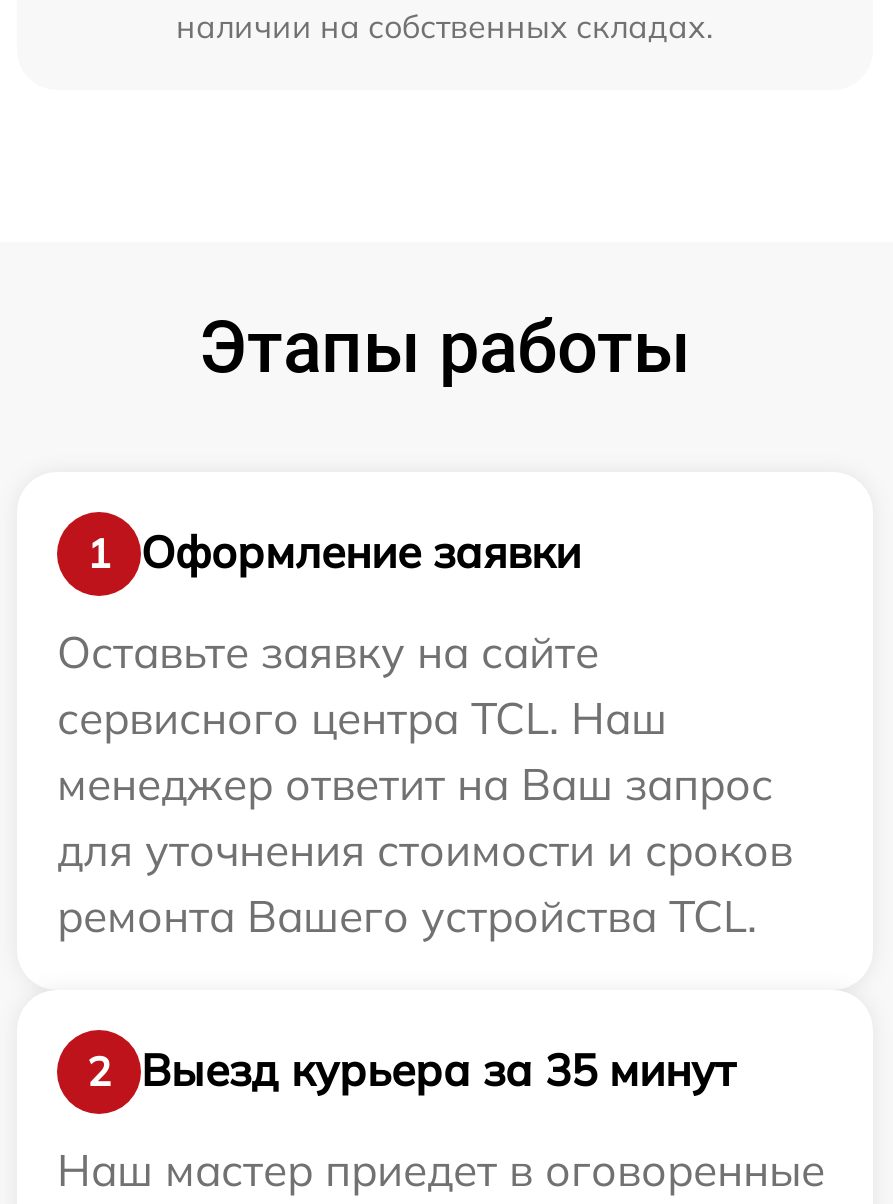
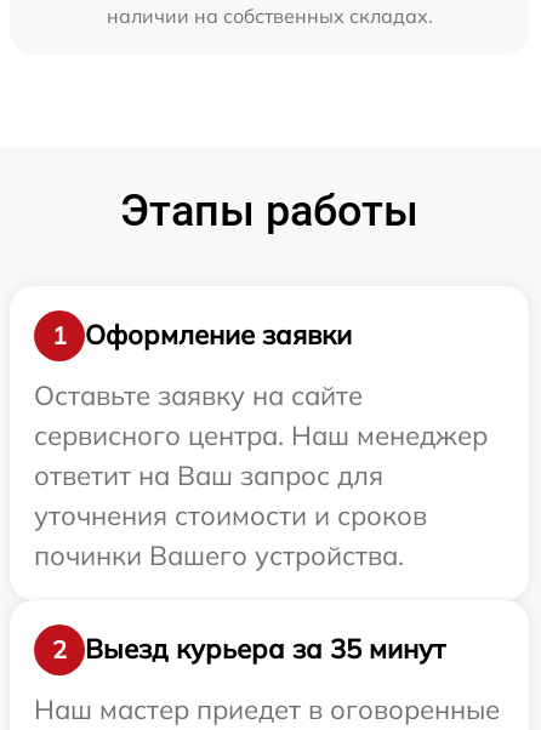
- сервисного центра TCL. Наш
- менеджер ответит на Ваш запрос
- для уточнения стоимости и сроков
- ремонта Вашего устройства TCL.
+ сервисного центра. Наш менеджер
+ ответит на Ваш запрос для
+ уточнения стоимости и сроков
+ починки Вашего устройства.
